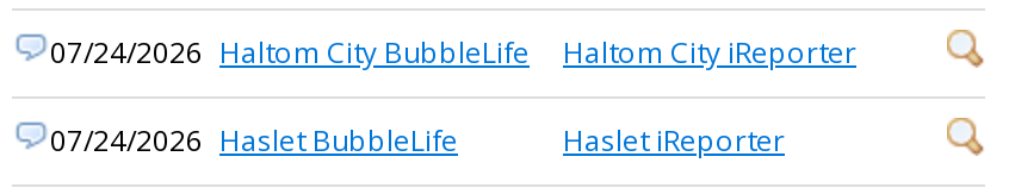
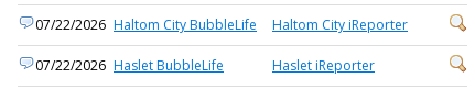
- 07/24/2026 Haltom City BubbleLife
+ 07/22/2026 Haltom City BubbleLife

- 07/24/2026 Haslet BubbleLife
+ 07/22/2026 Haslet BubbleLife
